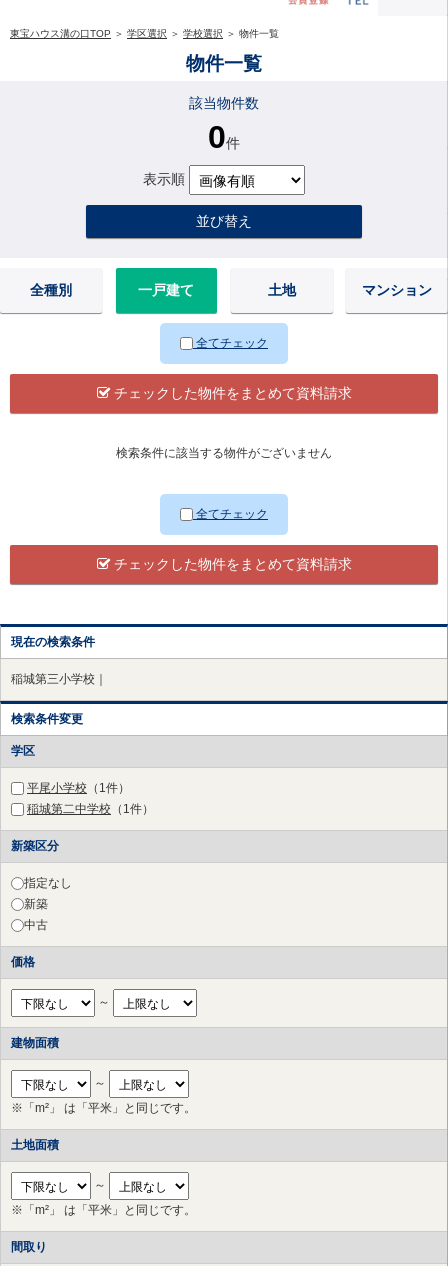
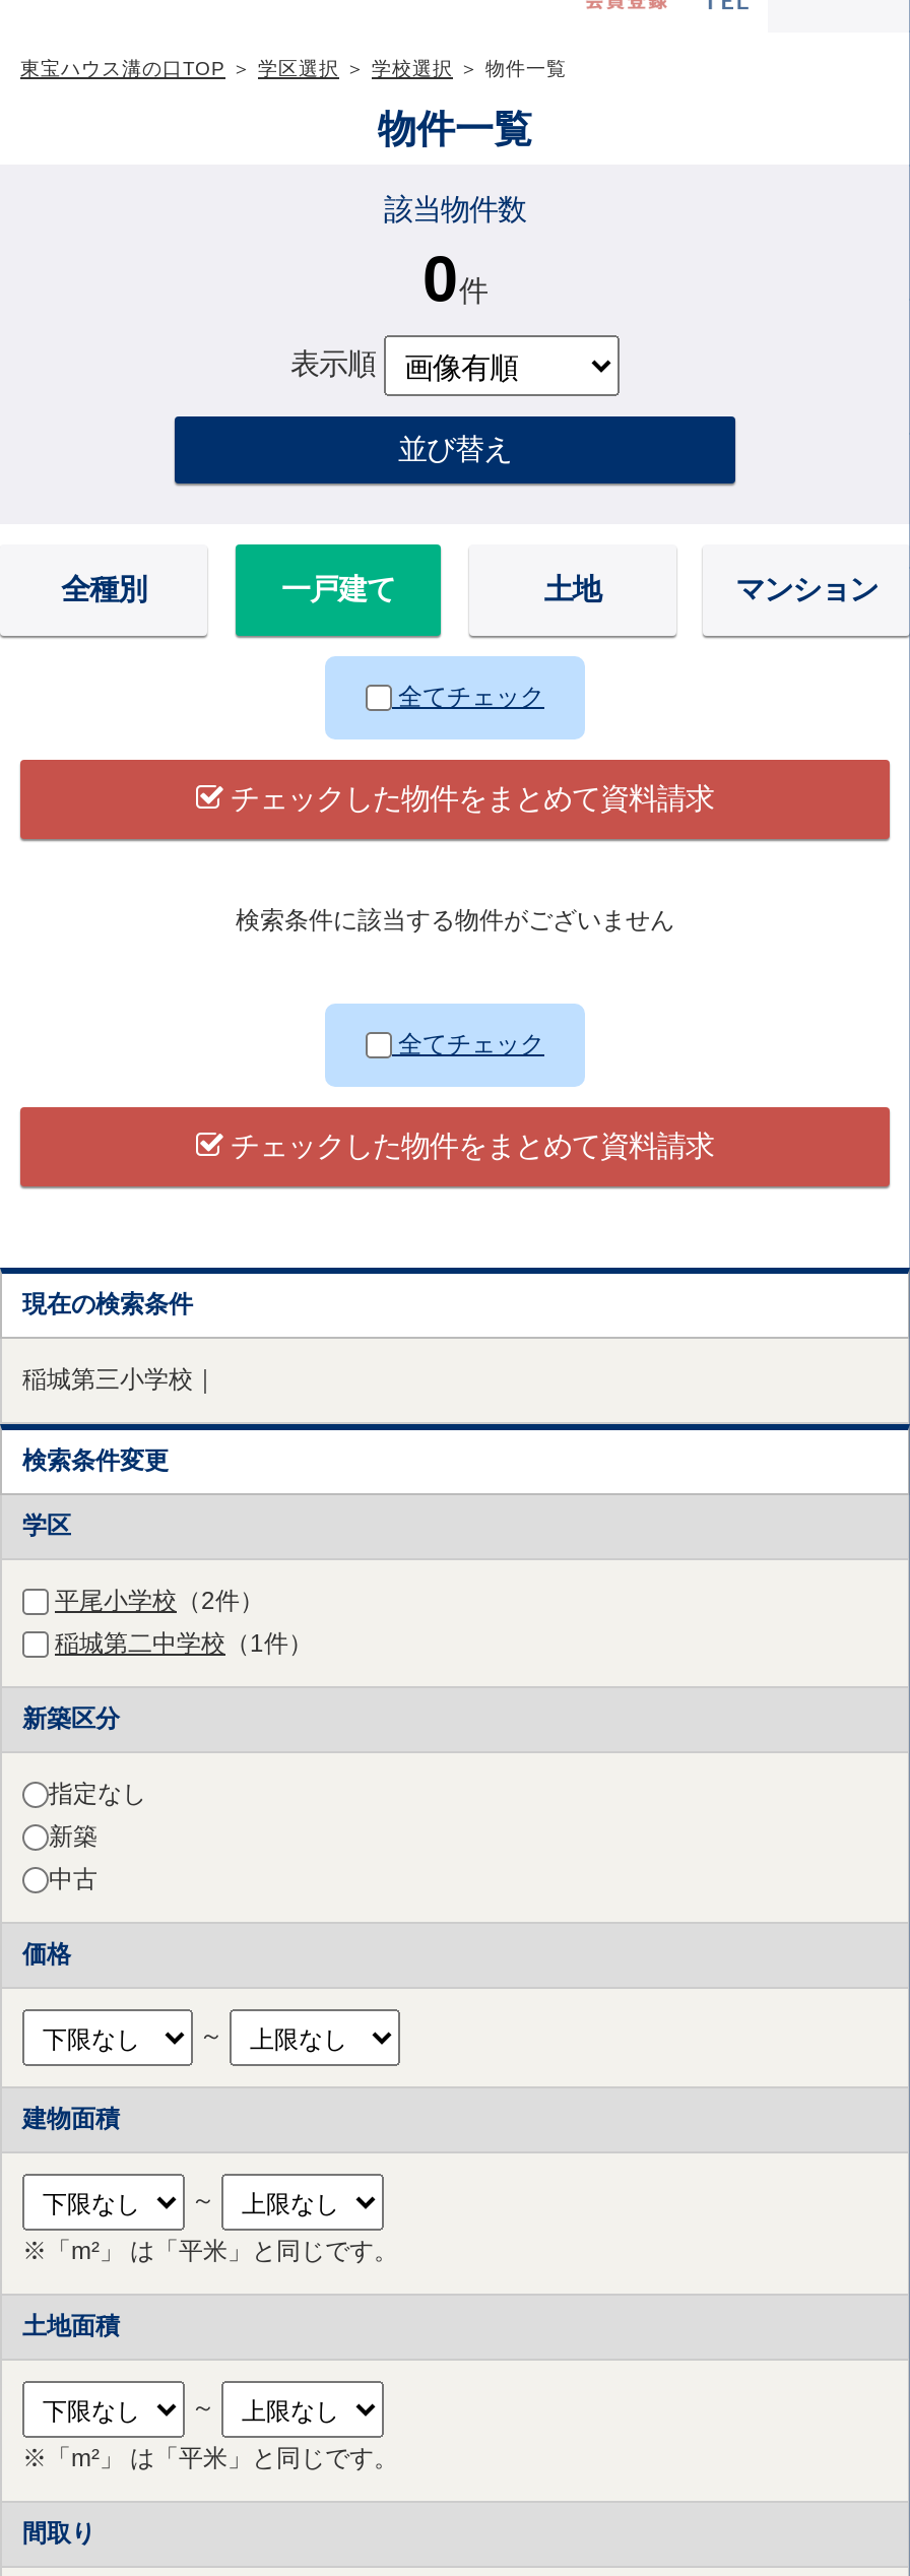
- 平尾小学校（1件）
+ 平尾小学校（2件）
